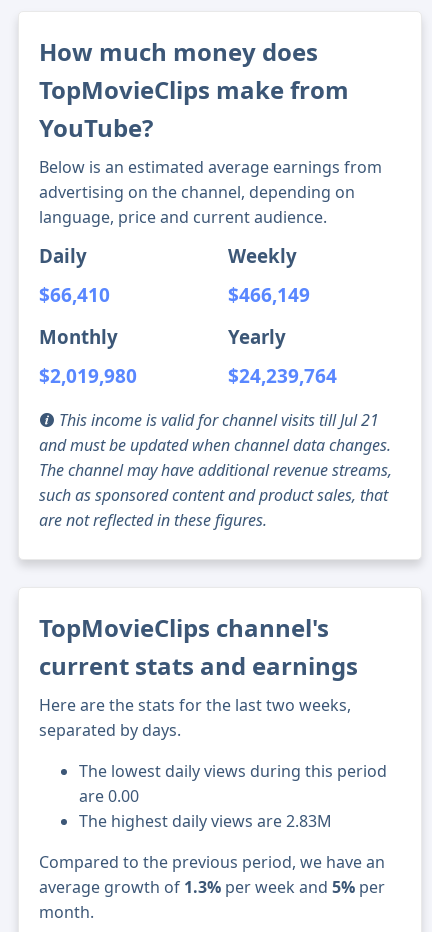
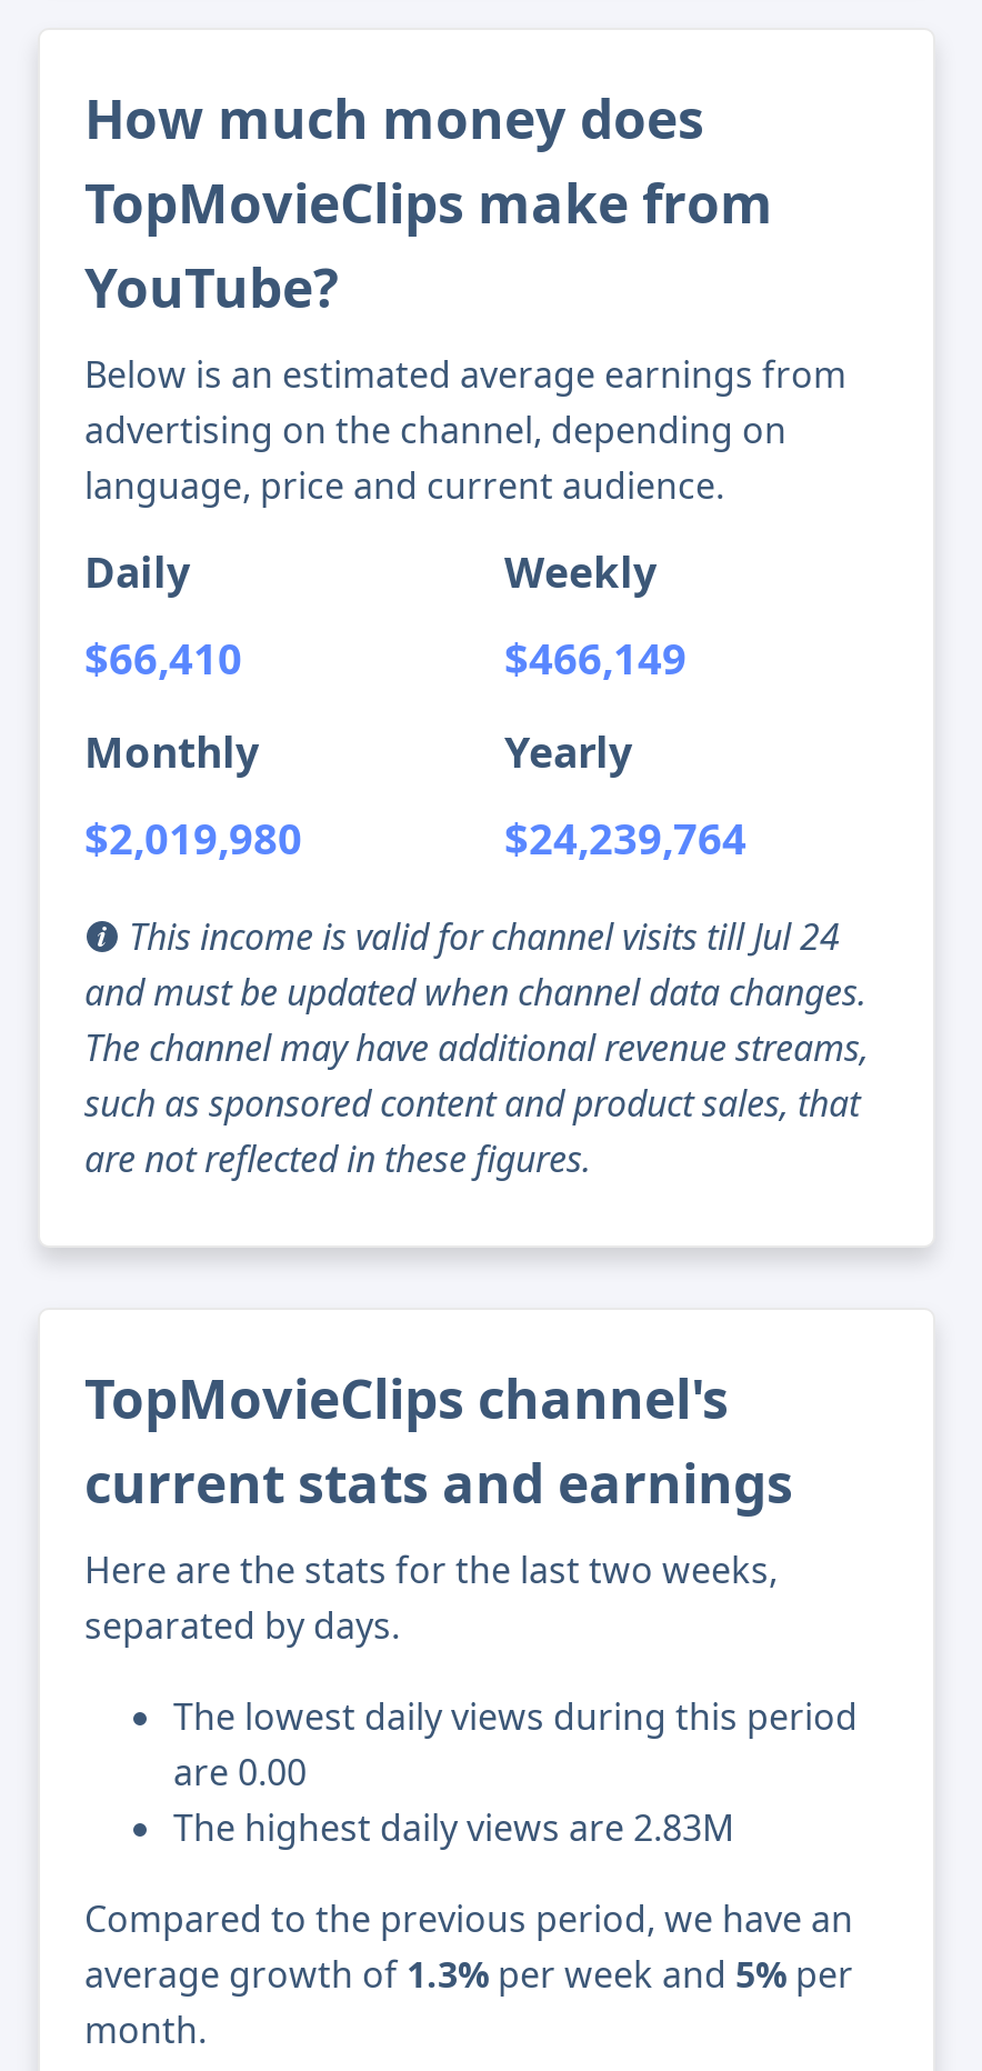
- This income is valid for channel visits till Jul 21
+ This income is valid for channel visits till Jul 24
